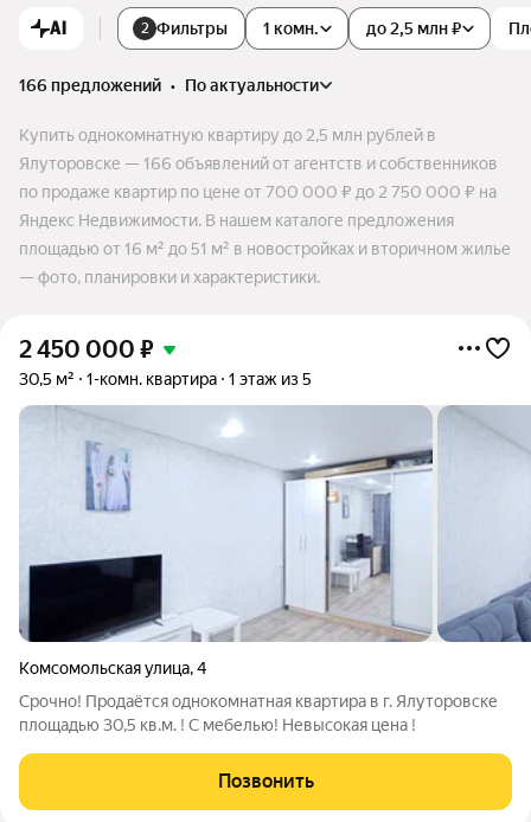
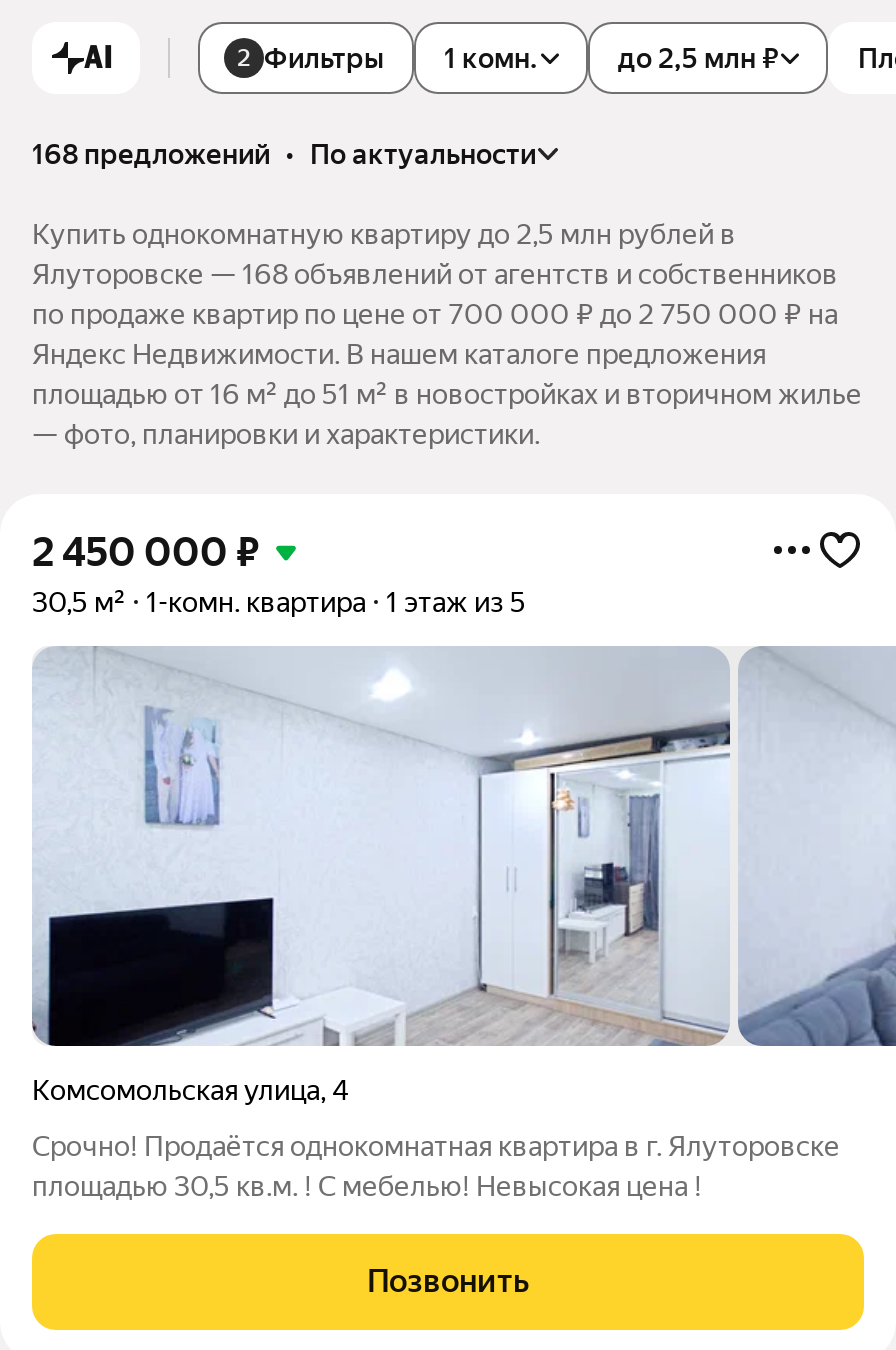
- 166 предложений • по актуальности
+ 168 предложений • по актуальности

- Ялуторовске — 166 объявлений от агентств и собственников
+ Ялуторовске — 168 объявлений от агентств и собственников
